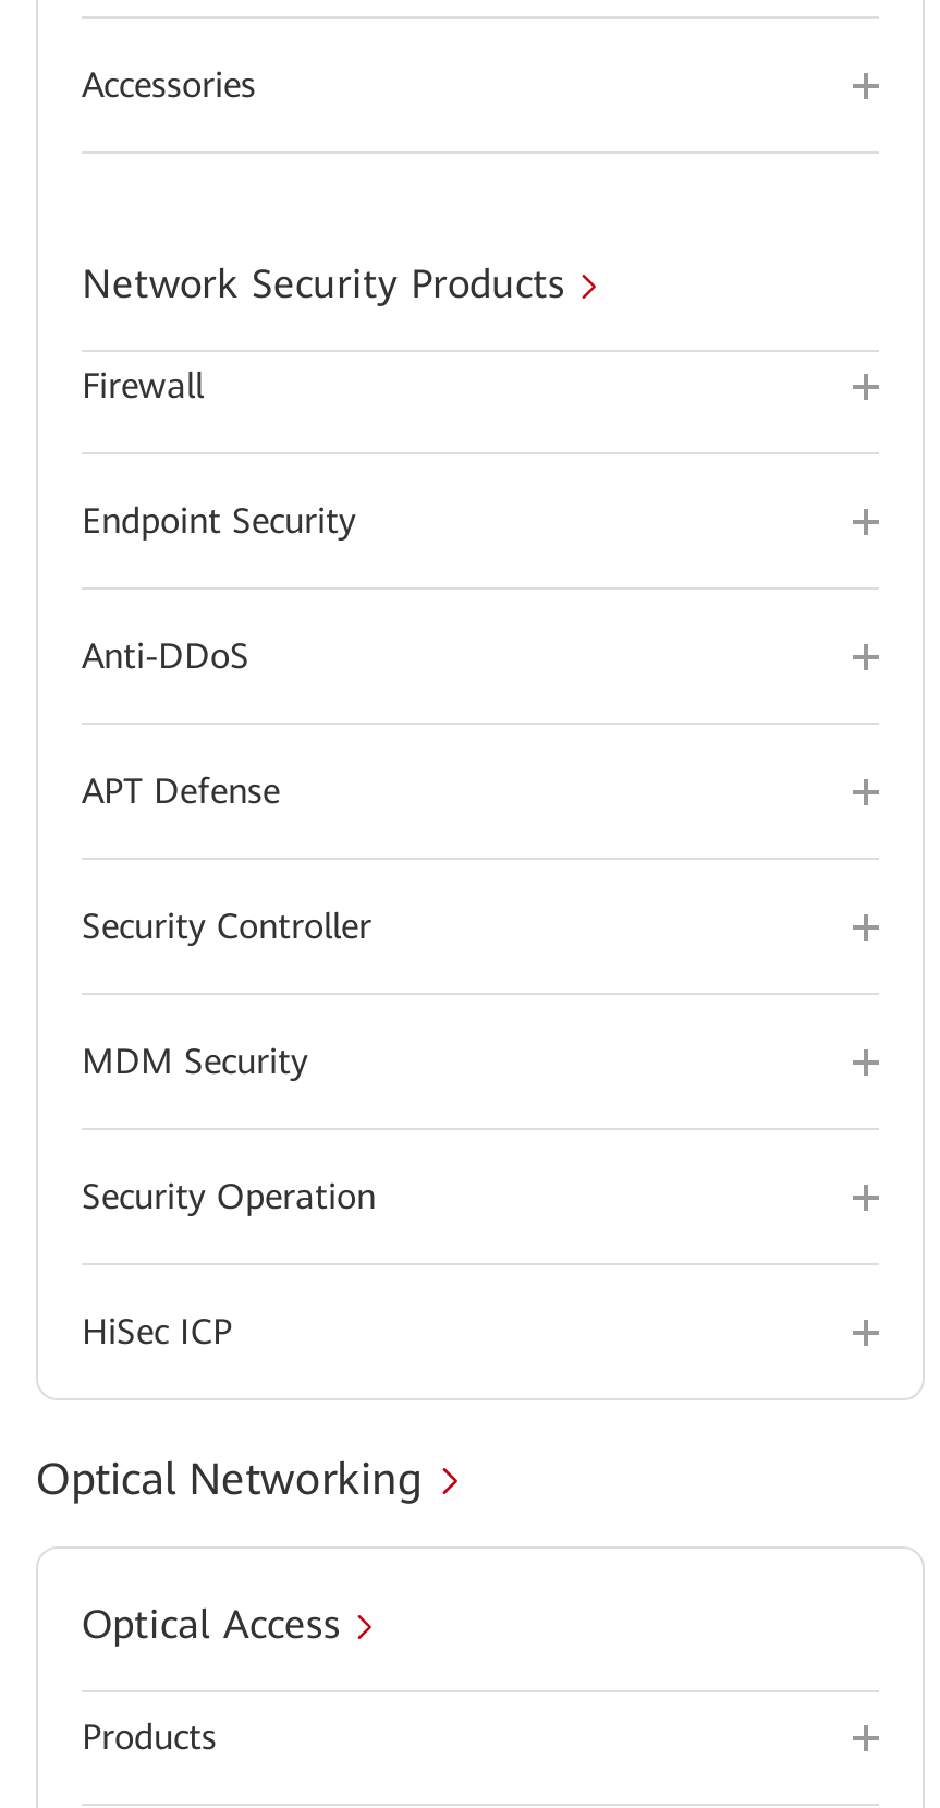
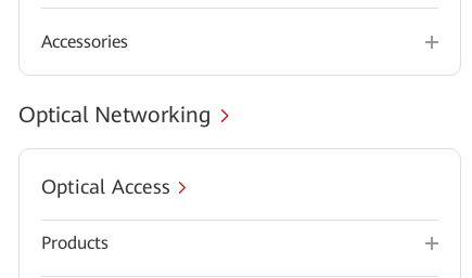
- Network Security Products
- Firewall
- Endpoint Security
- Anti-DDoS
- APT Defense
- Security Controller
- MDM Security
- Security Operation
- HiSec ICP
